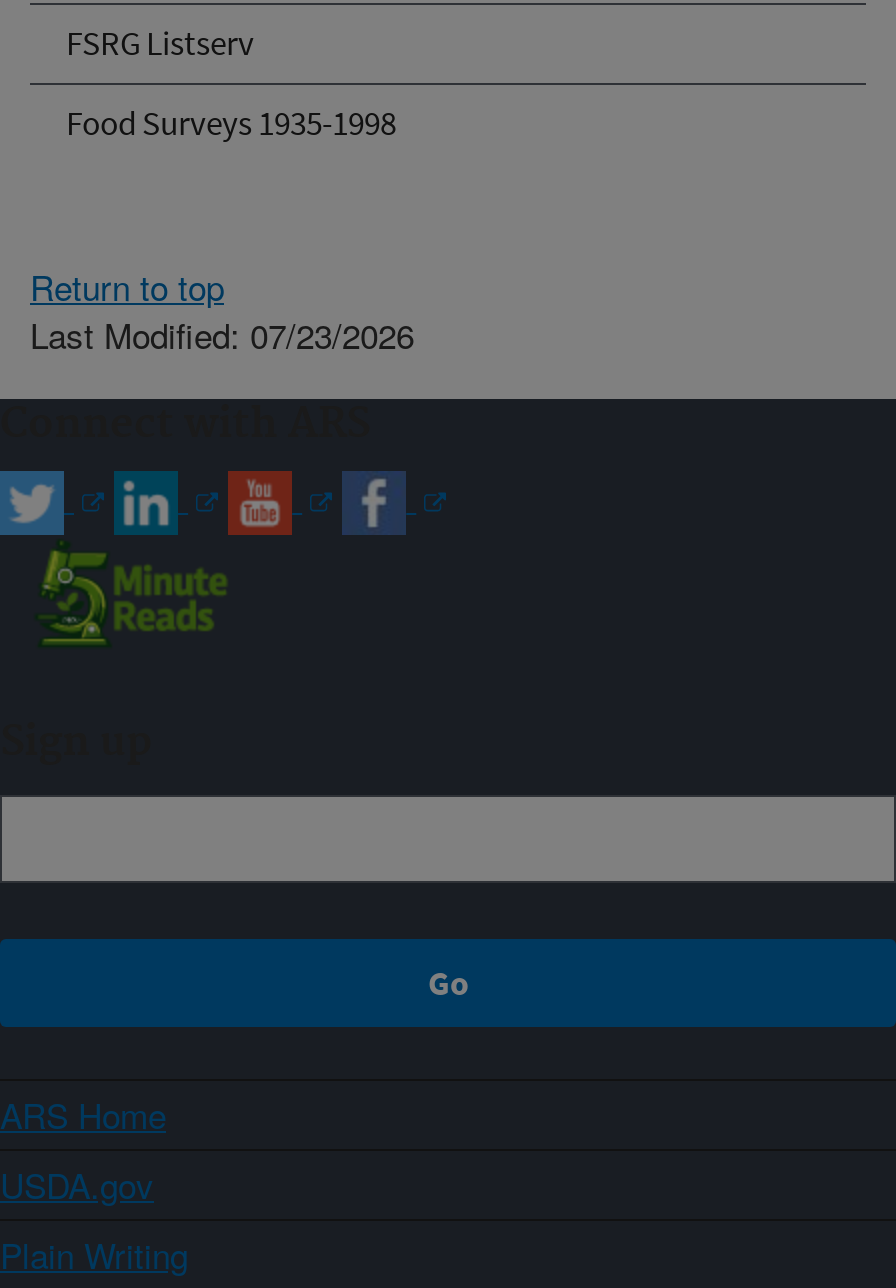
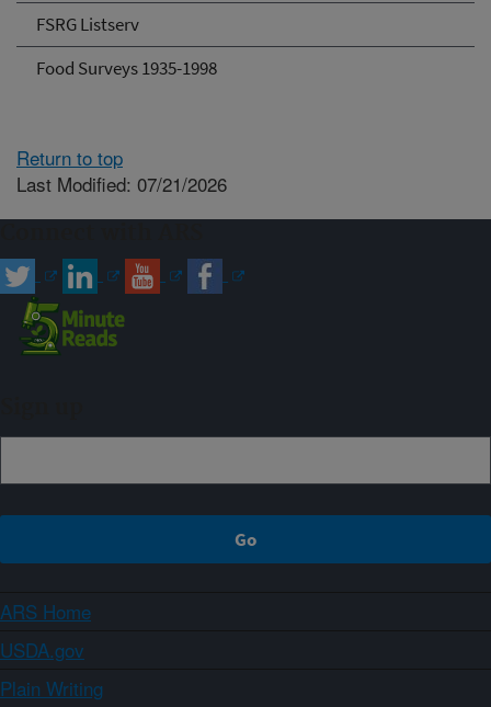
- Last Modified: 07/23/2026
+ Last Modified: 07/21/2026
